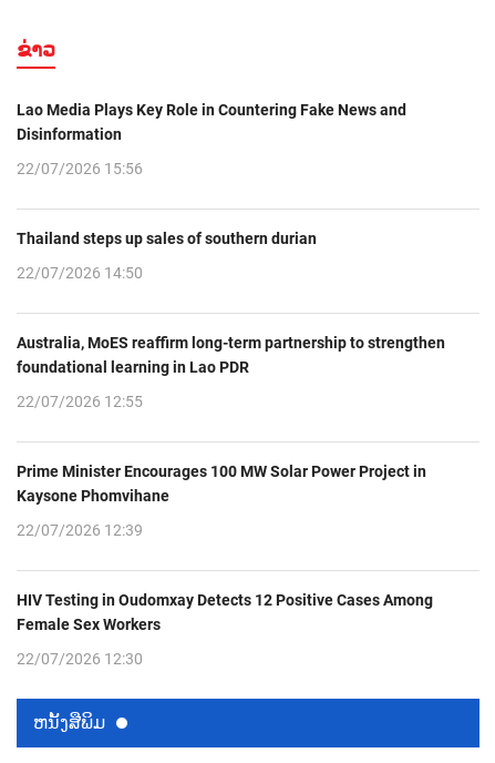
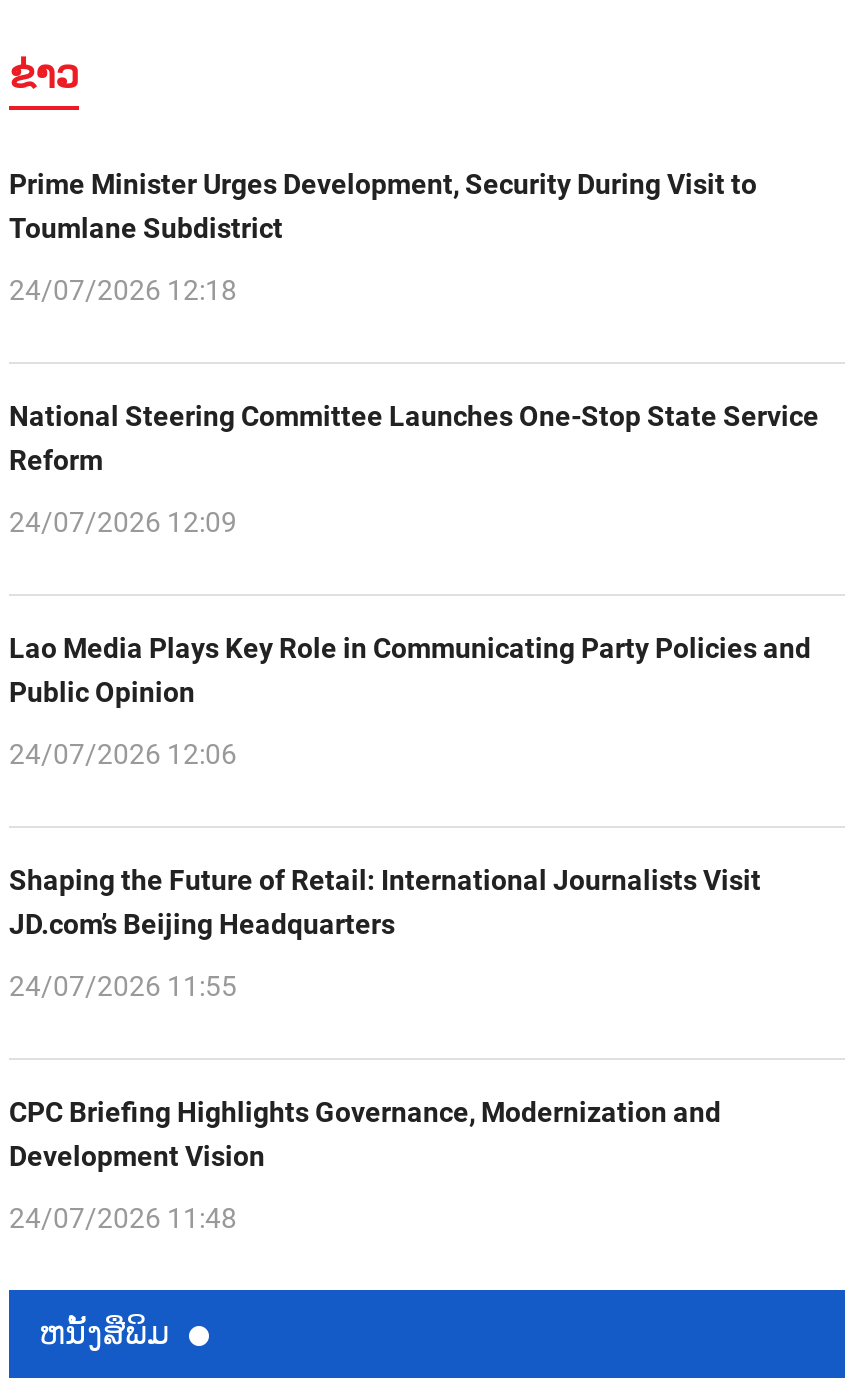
- Lao Media Plays Key Role in Countering Fake News and
- Disinformation
+ Prime Minister Urges Development, Security During Visit to
+ Toumlane Subdistrict

- 22/07/2026 15:56
+ 24/07/2026 12:18

- Thailand steps up sales of southern durian
+ National Steering Committee Launches One-Stop State Service
+ Reform

- 22/07/2026 14:50
+ 24/07/2026 12:09

- Australia, MoES reaffirm long-term partnership to strengthen
- foundational learning in Lao PDR
+ Lao Media Plays Key Role in Communicating Party Policies and
+ Public Opinion

- 22/07/2026 12:55
+ 24/07/2026 12:06

- Prime Minister Encourages 100 MW Solar Power Project in
- Kaysone Phomvihane
+ Shaping the Future of Retail: International Journalists Visit
+ JD.com’s Beijing Headquarters

- 22/07/2026 12:39
+ 24/07/2026 11:55

- HIV Testing in Oudomxay Detects 12 Positive Cases Among
- Female Sex Workers
+ CPC Briefing Highlights Governance, Modernization and
+ Development Vision

- 22/07/2026 12:30
+ 24/07/2026 11:48
